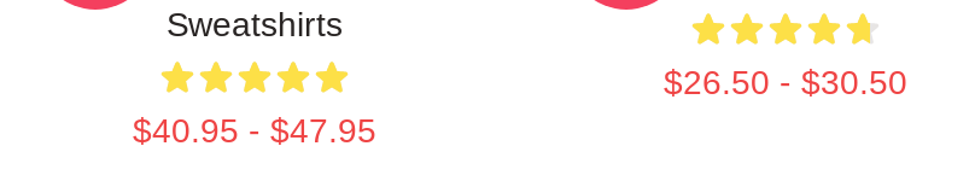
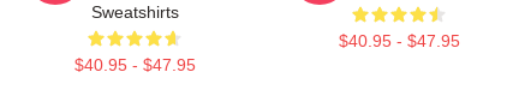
- $26.50 - $30.50
+ $40.95 - $47.95
